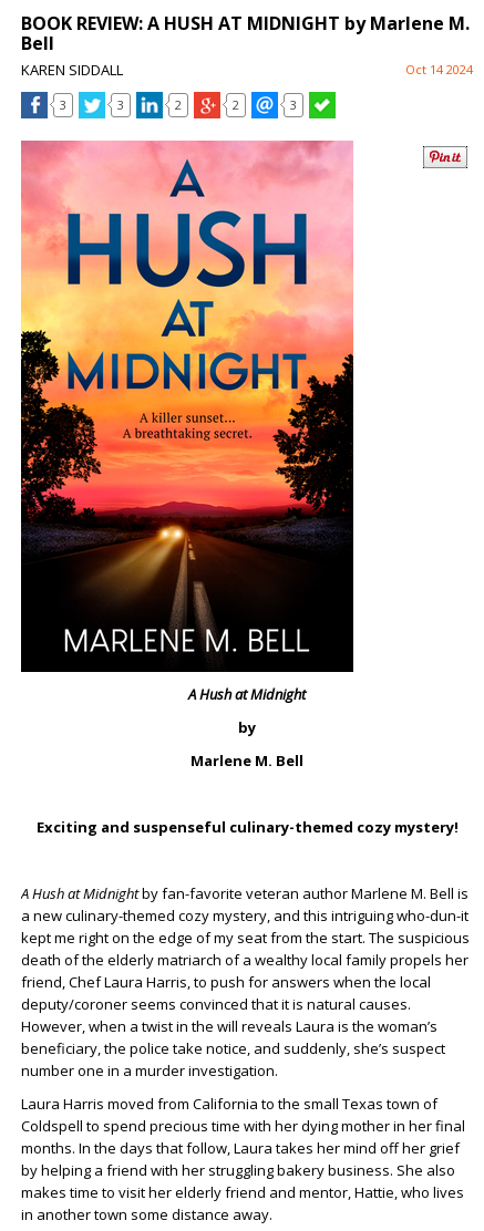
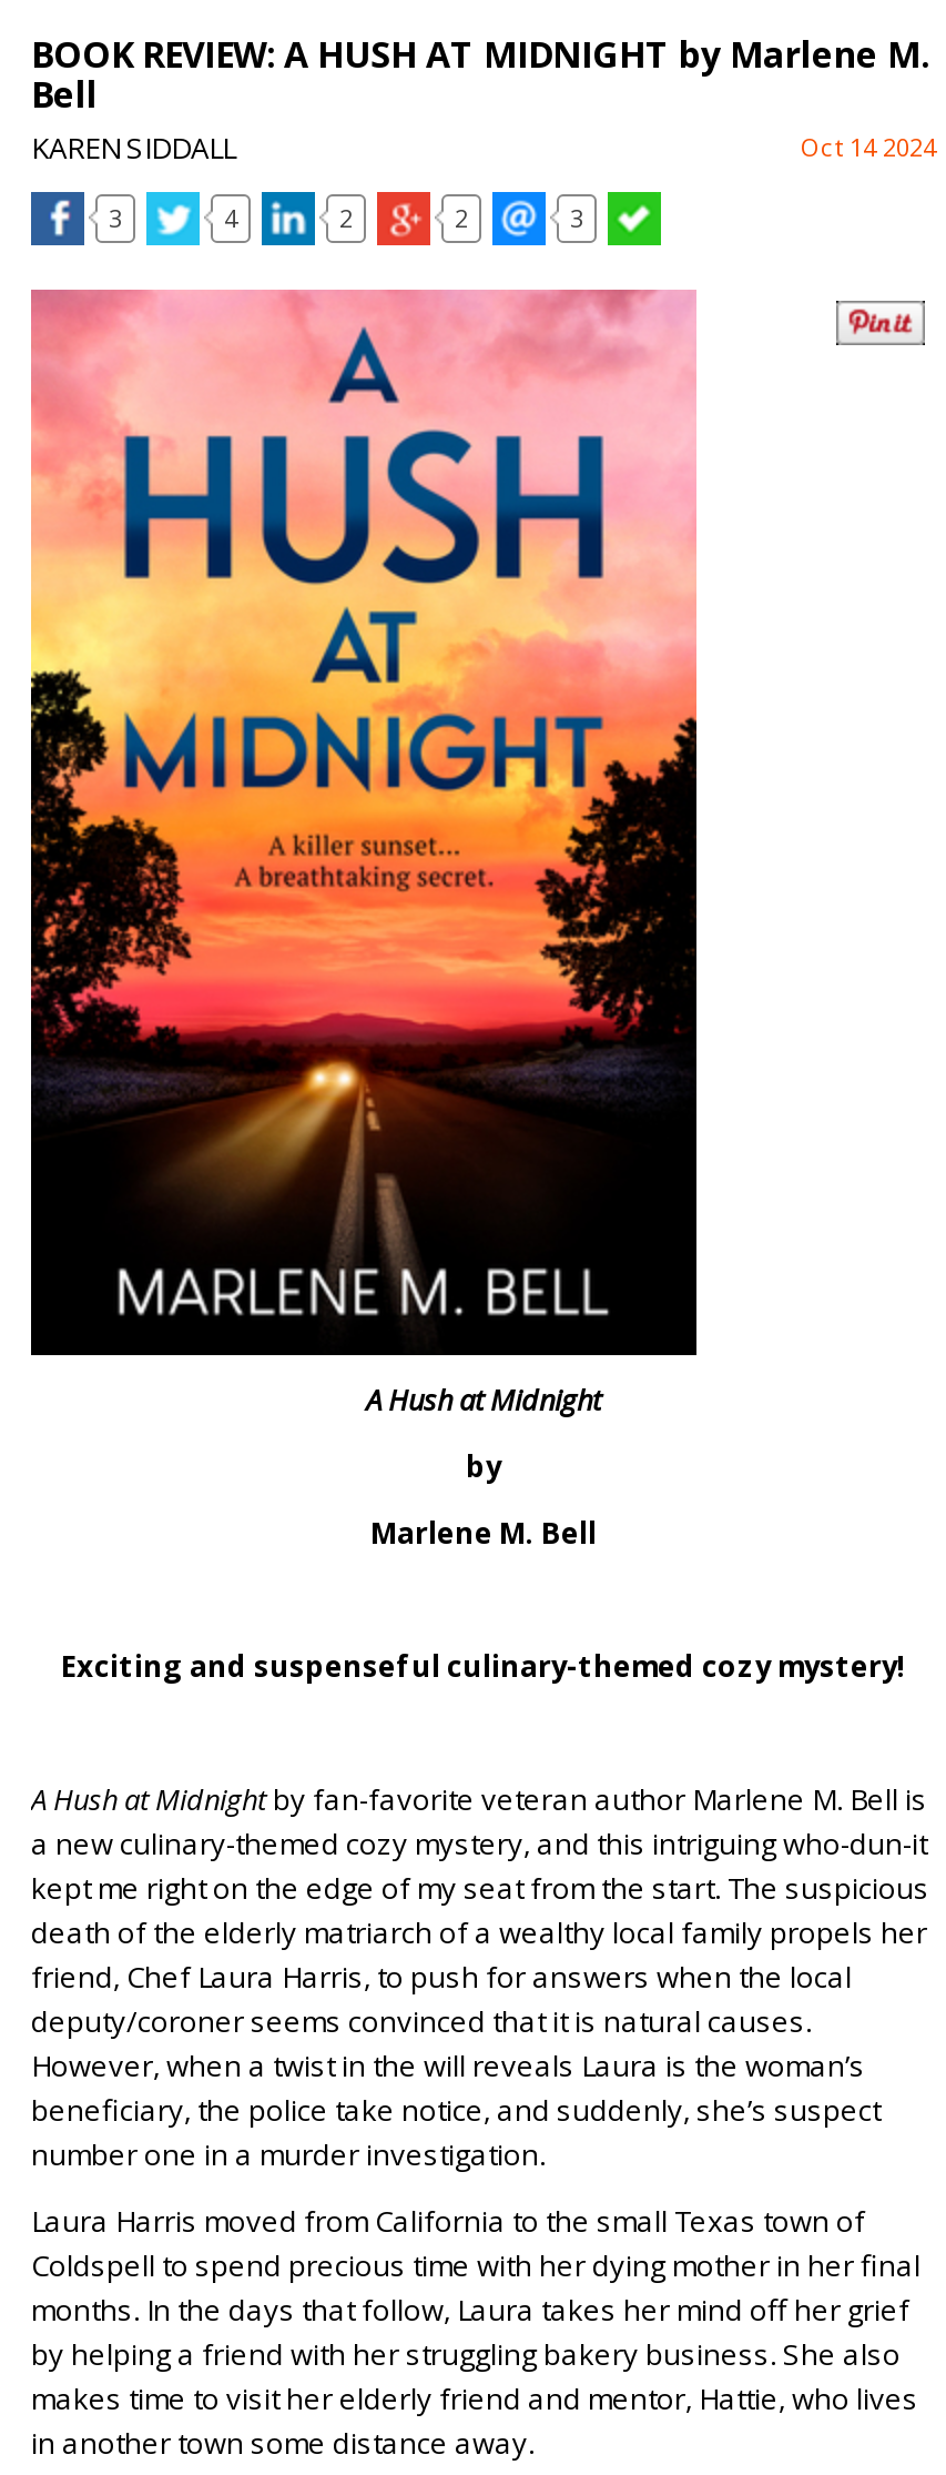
- 3
+ 4
